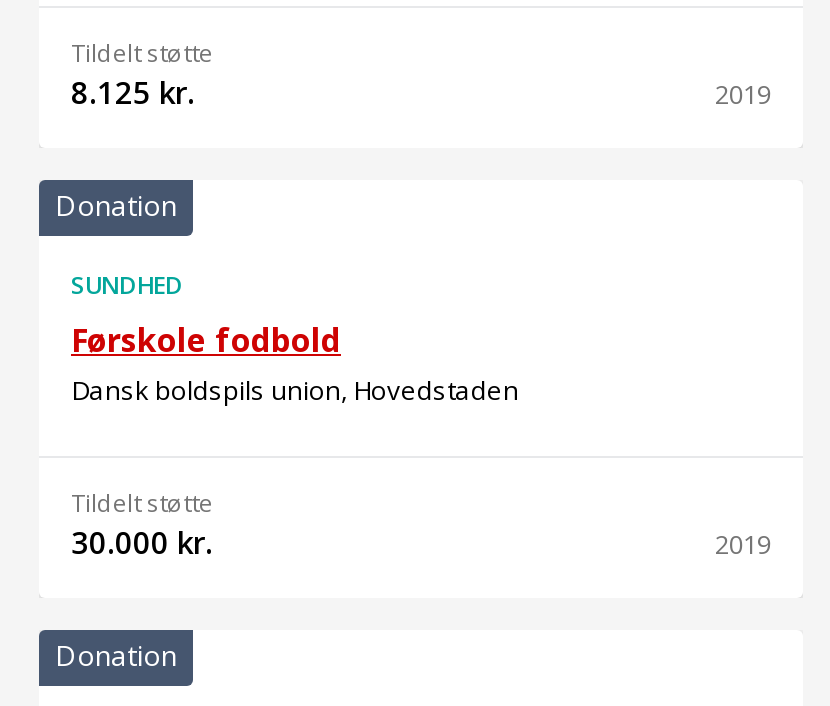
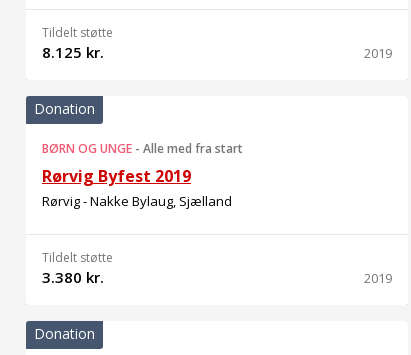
- SUNDHED
- Førskole fodbold
- Dansk boldspils union, Hovedstaden
+ BØRN OG UNGE - Alle med fra start
+ Rørvig Byfest 2019
+ Rørvig - Nakke Bylaug, Sjælland

- 30.000 kr.
+ 3.380 kr.
